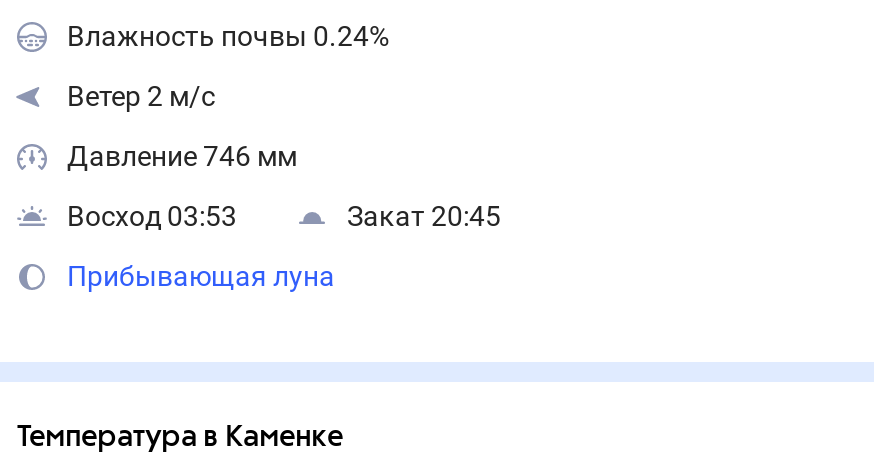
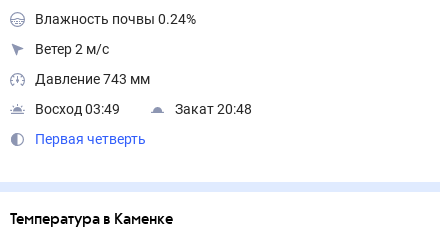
- Давление 746 мм
+ Давление 743 мм

- Восход 03:53
- Закат 20:45
+ Восход 03:49
+ Закат 20:48

- Прибывающая луна
+ Первая четверть
